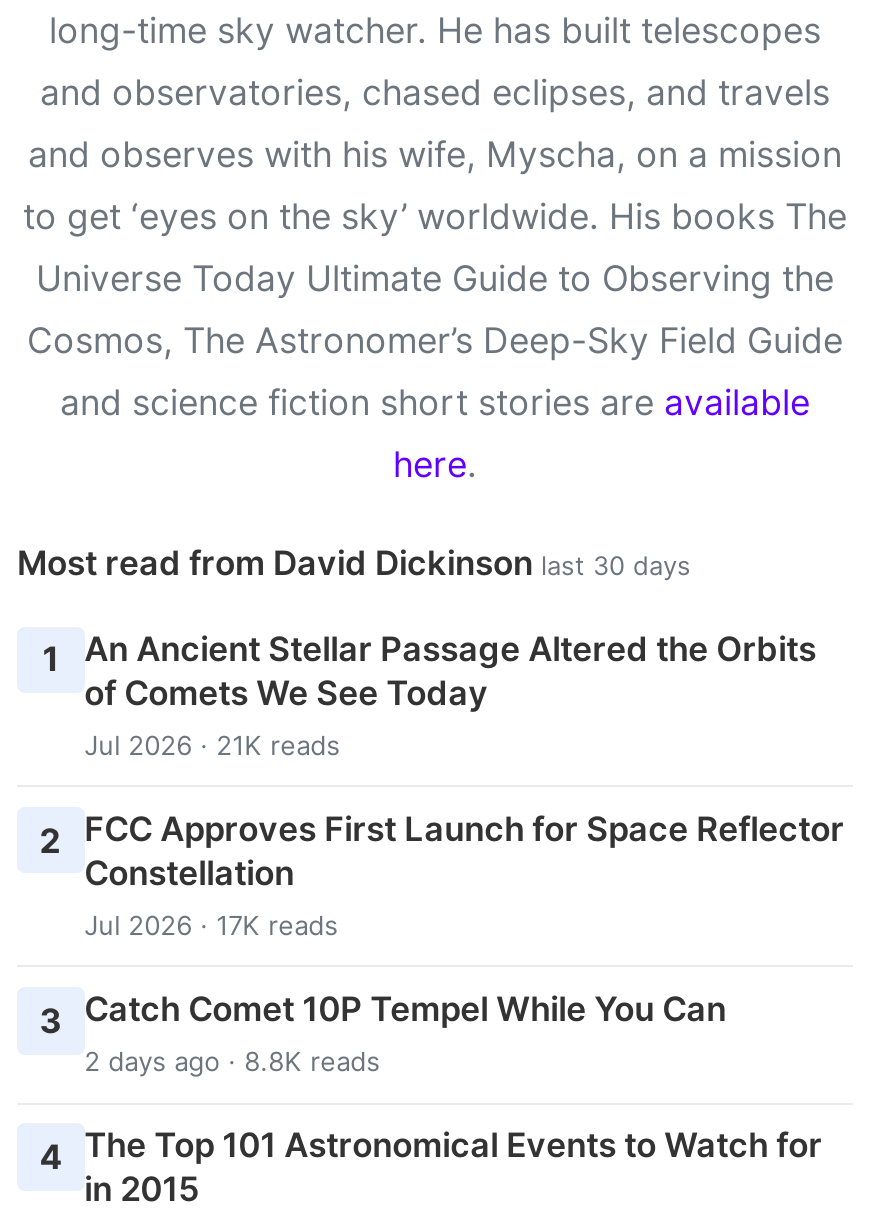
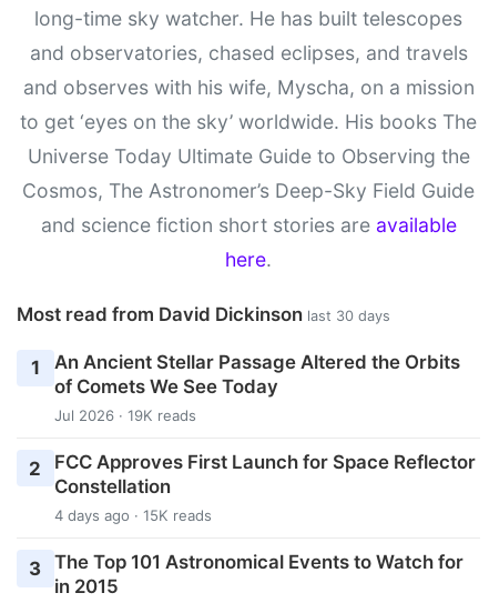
- Jul 2026 · 21K reads
+ Jul 2026 · 19K reads

- Jul 2026 · 17K reads
- 3 Catch Comet 10P Tempel While You Can
- 2 days ago · 8.8K reads
- 4 The Top 101 Astronomical Events to Watch for
+ 4 days ago · 15K reads
+ 3 The Top 101 Astronomical Events to Watch for
